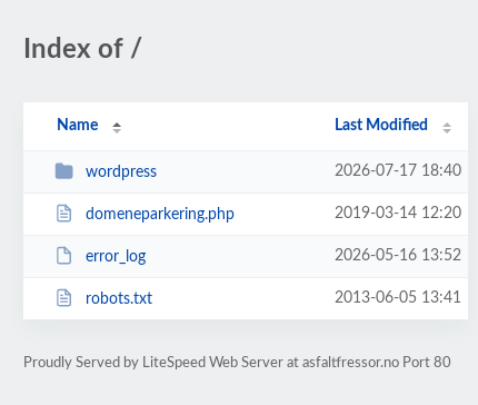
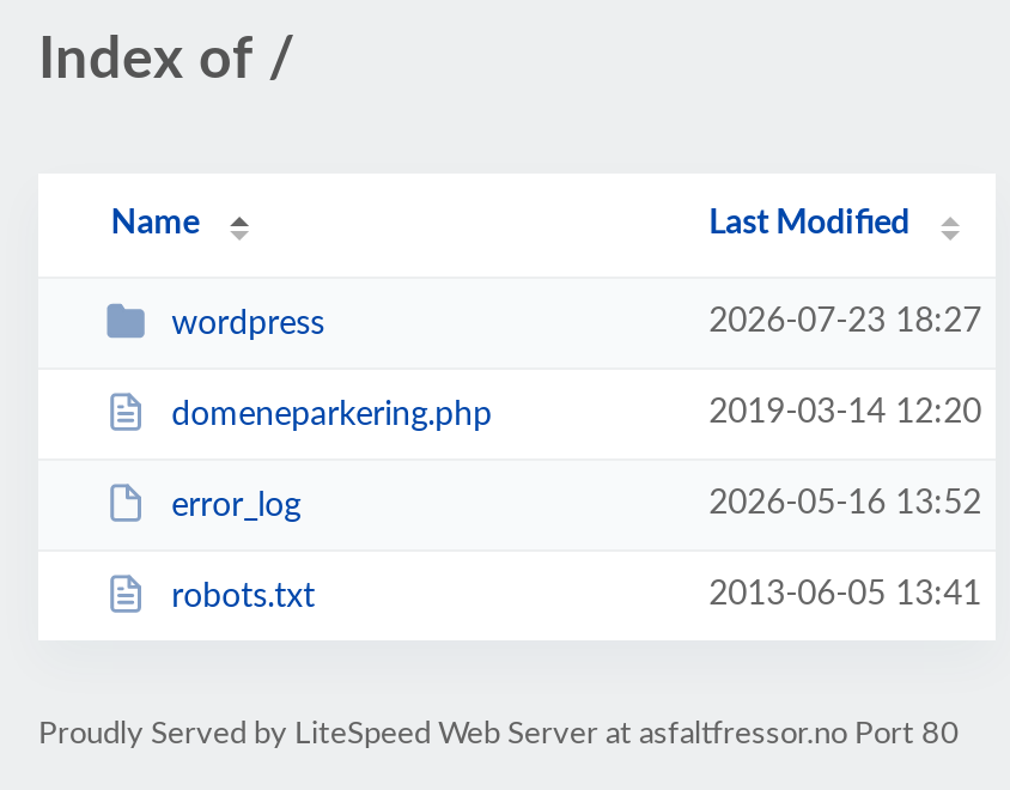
- 2026-07-17 18:40
+ 2026-07-23 18:27
